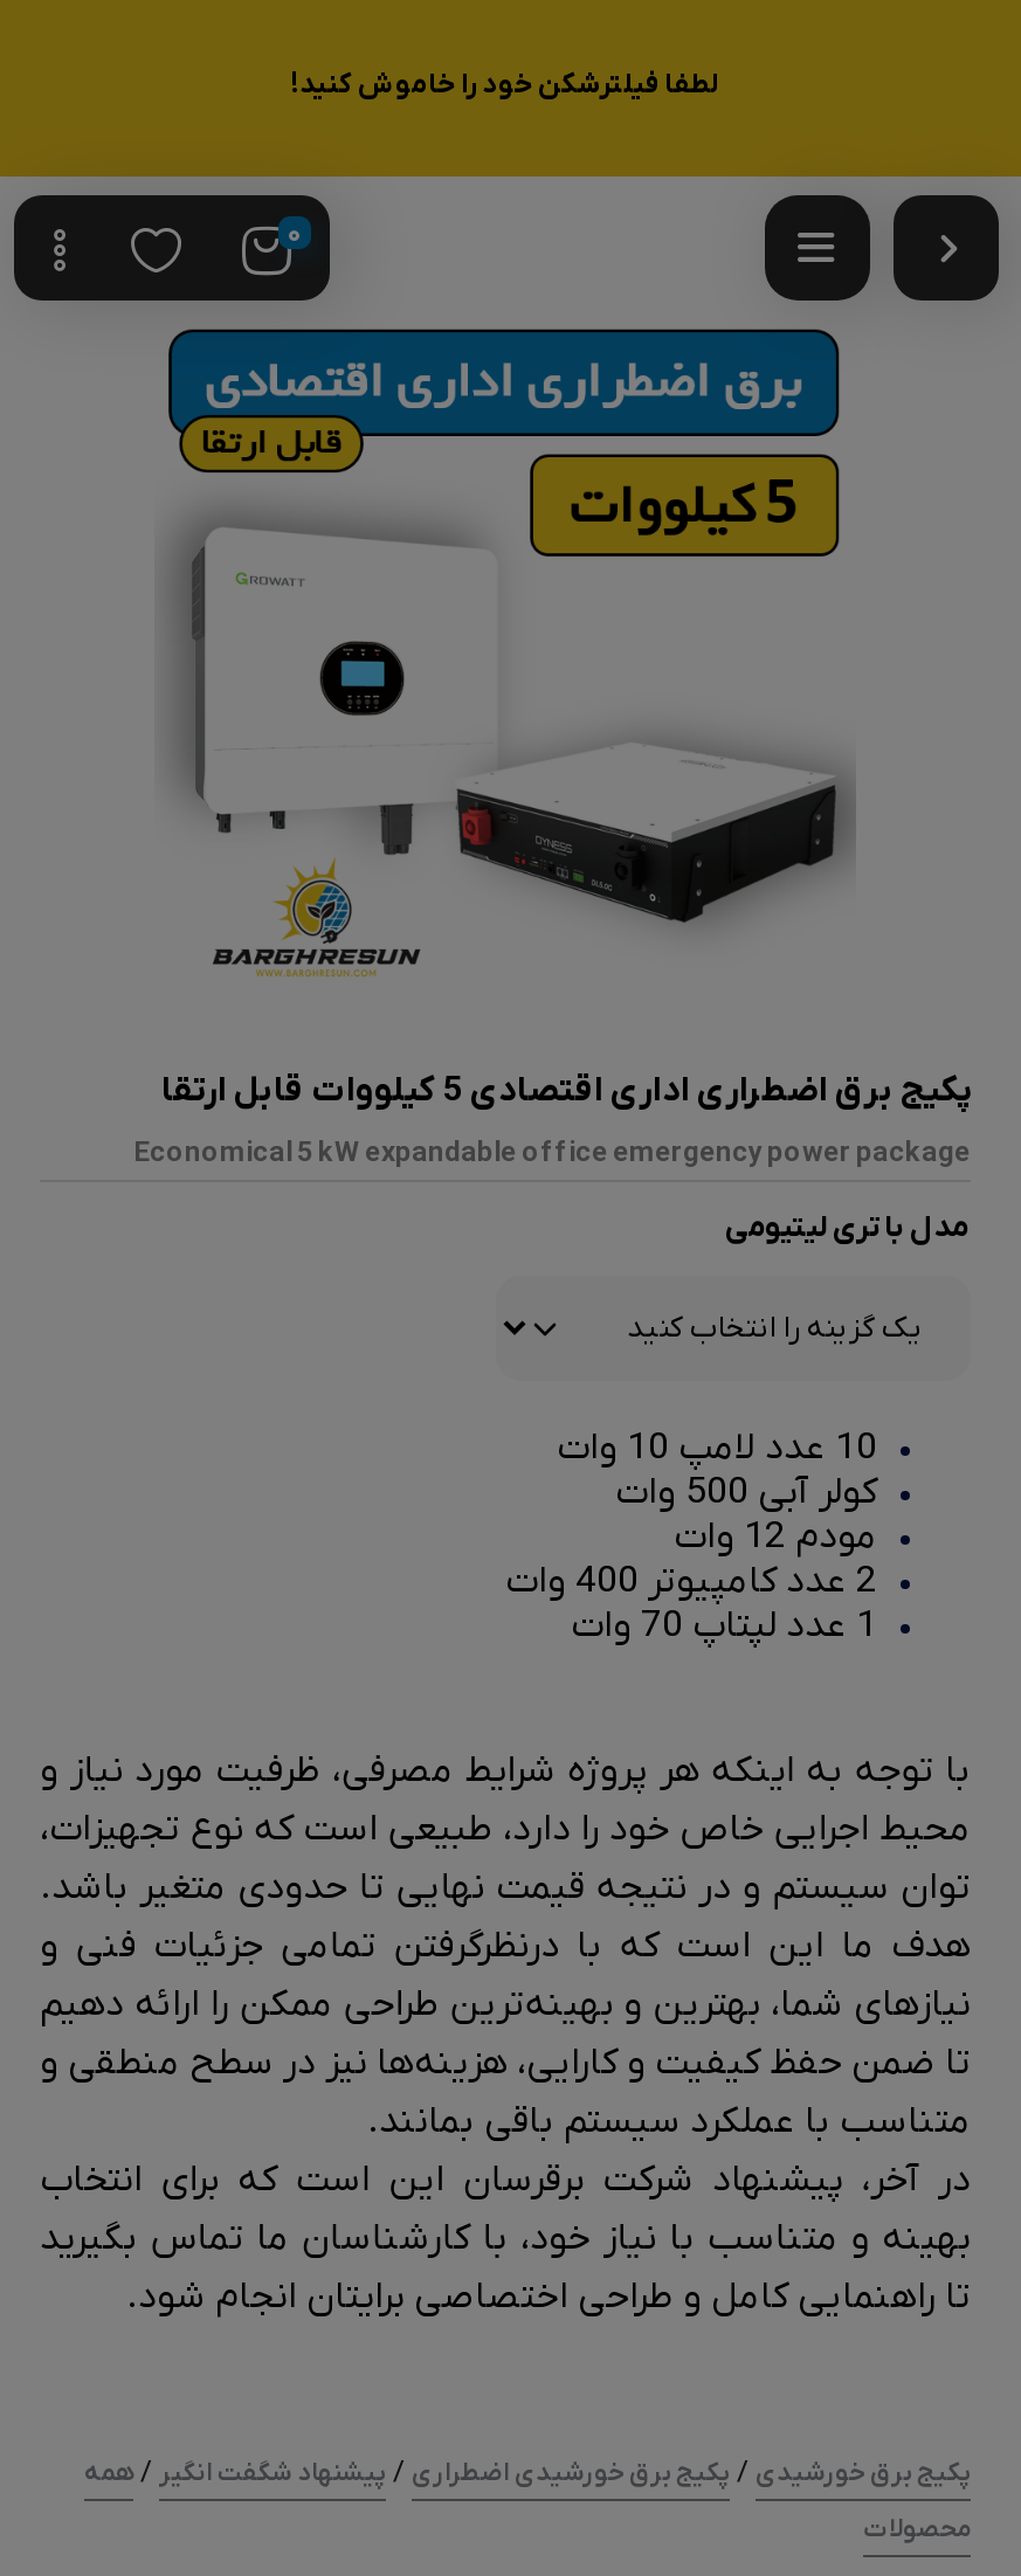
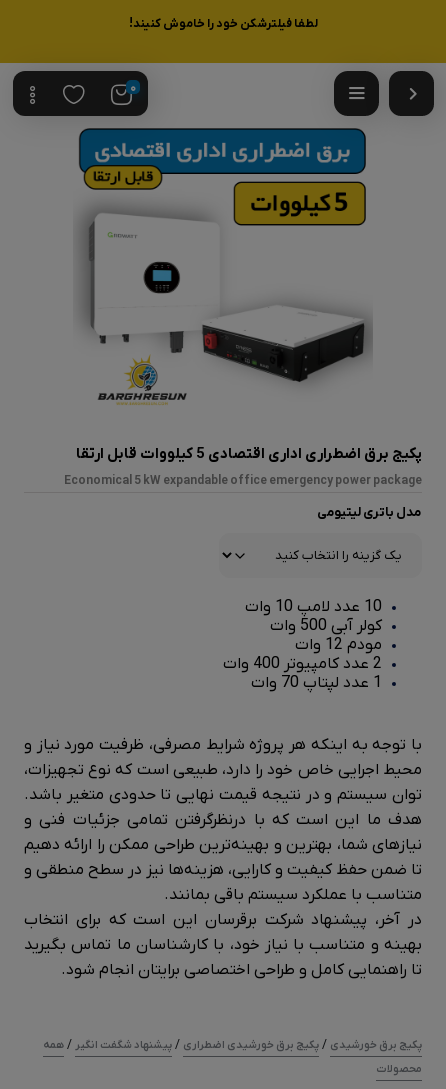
- لطفا فیلترشکن خود را خاموش کنید!
+ لطفا فیلترشکن خود را خاموش کنیند!
